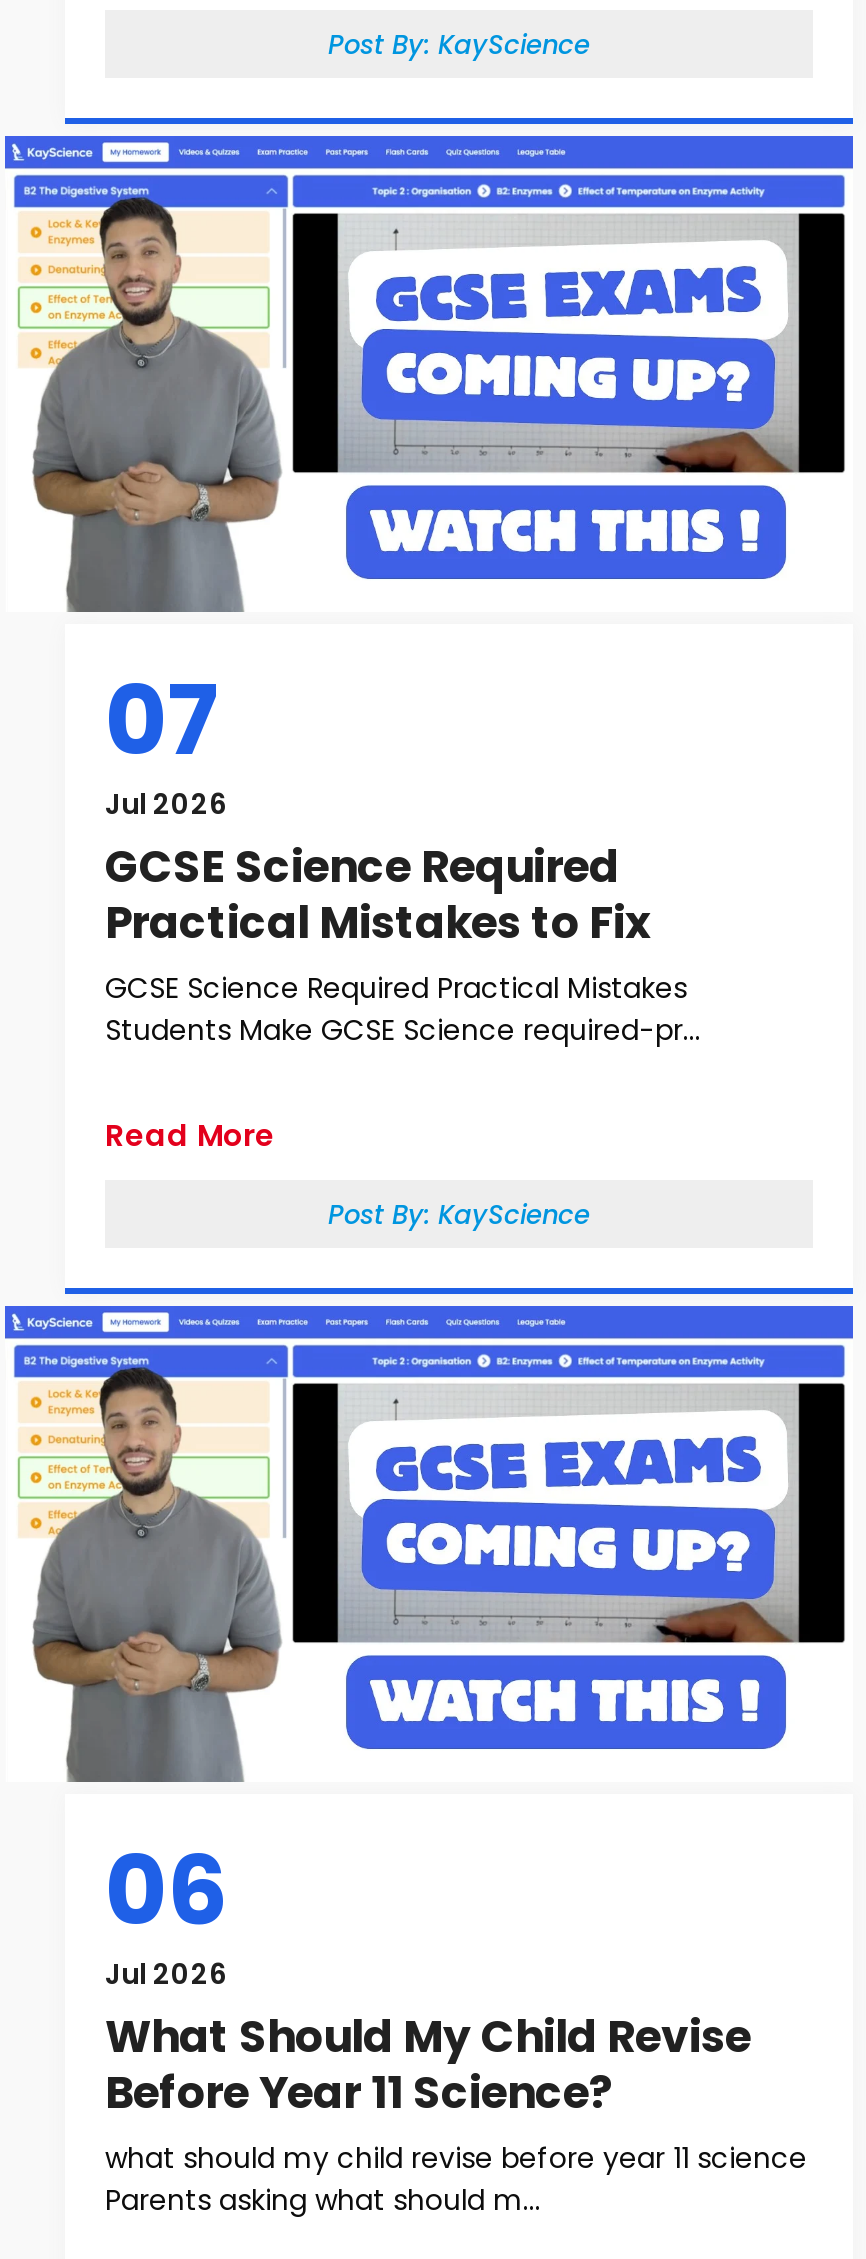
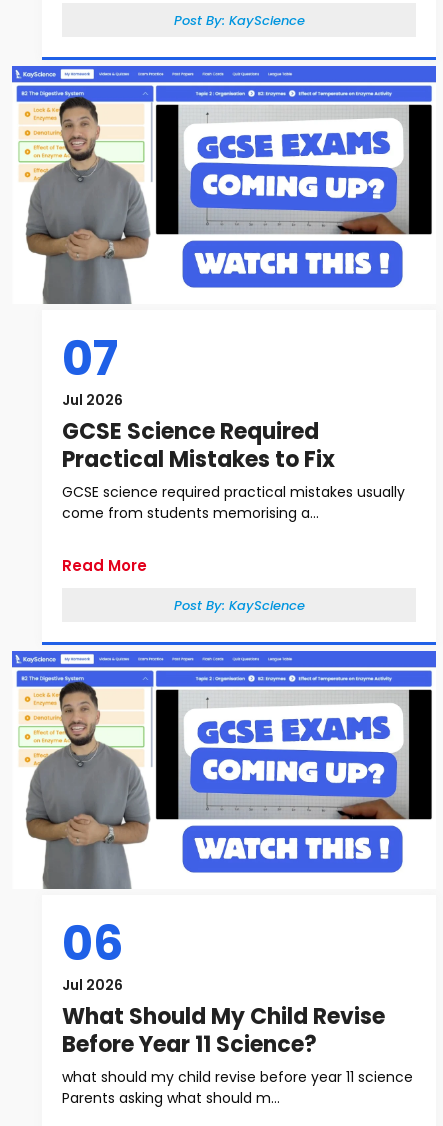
- GCSE Science Required Practical Mistakes
- Students Make GCSE Science required-pr...
+ GCSE science required practical mistakes usually
+ come from students memorising a...
